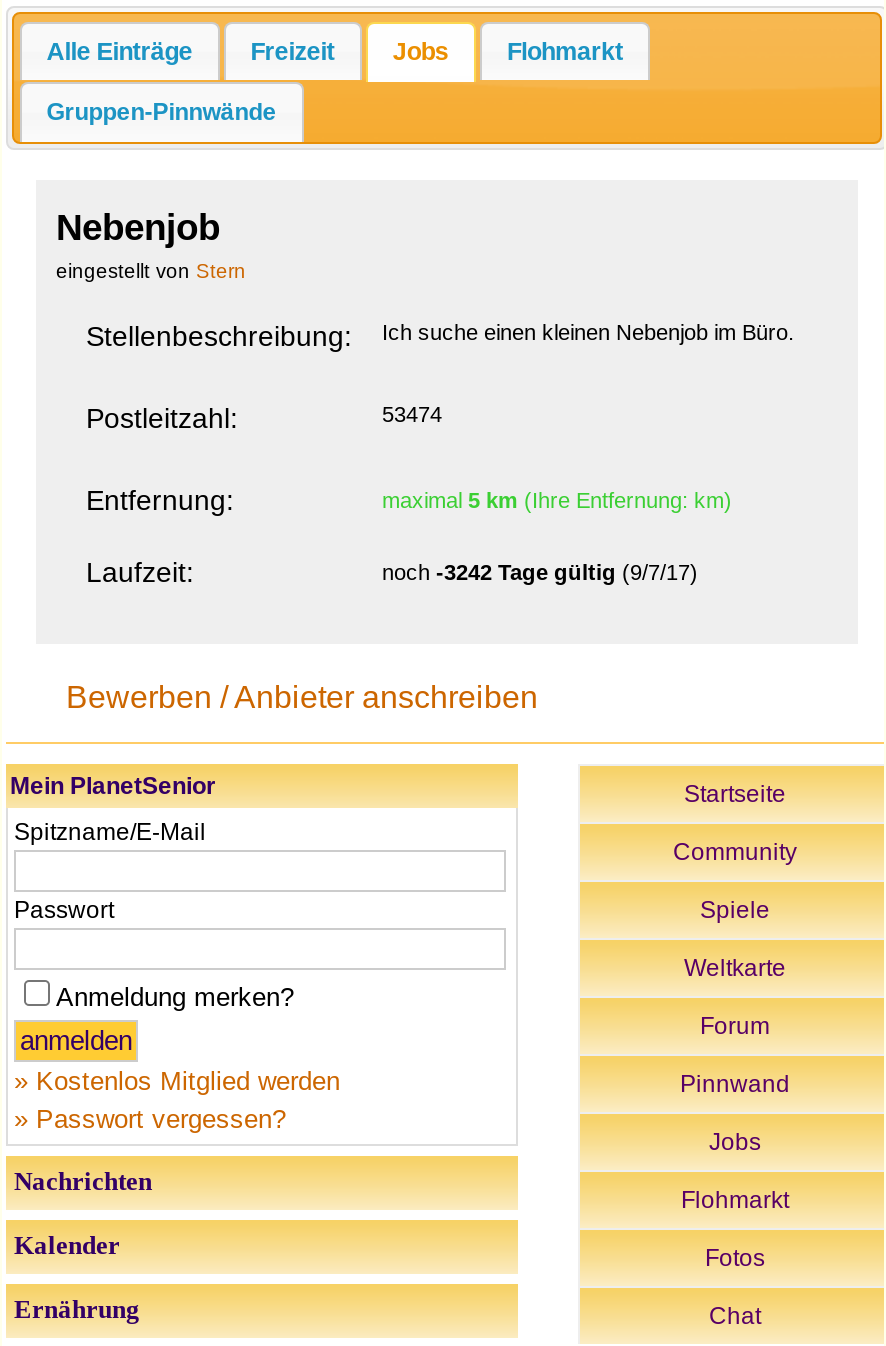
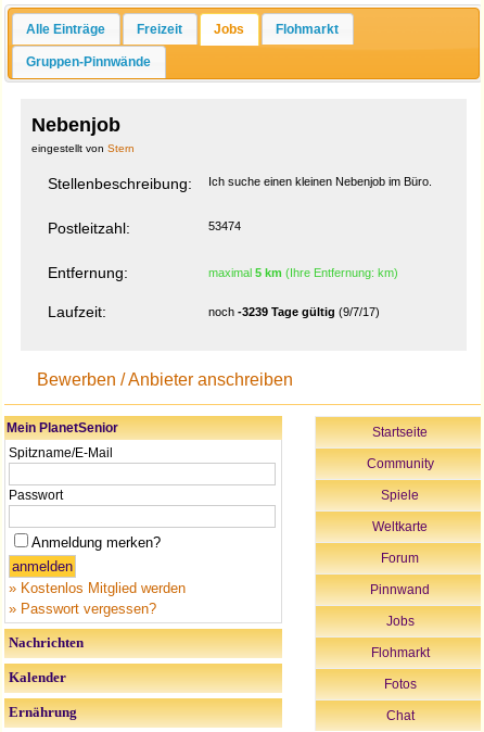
- noch -3242 Tage gültig (9/7/17)
+ noch -3239 Tage gültig (9/7/17)
